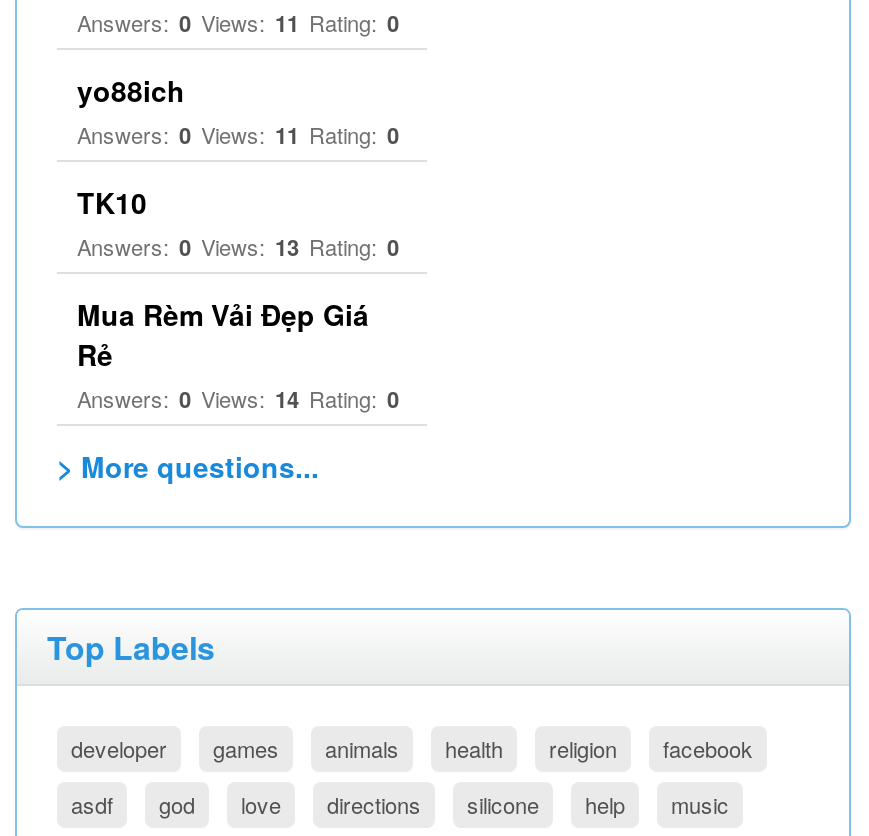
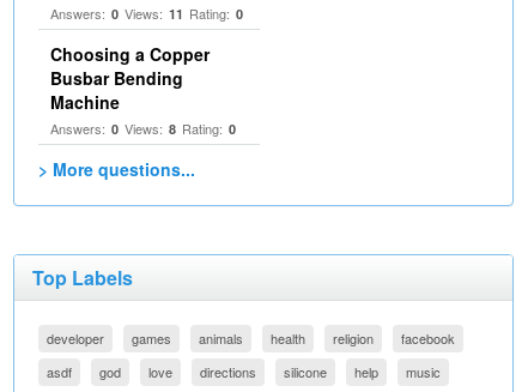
- yo88ich
- Answers: 0 Views: 11 Rating: 0
- TK10
- Answers: 0 Views: 13 Rating: 0
- Mua Rèm Vải Đẹp Giá
- Rẻ
- Answers: 0 Views: 14 Rating: 0
+ Choosing a Copper
+ Busbar Bending
+ Machine
+ Answers: 0 Views: 8 Rating: 0
